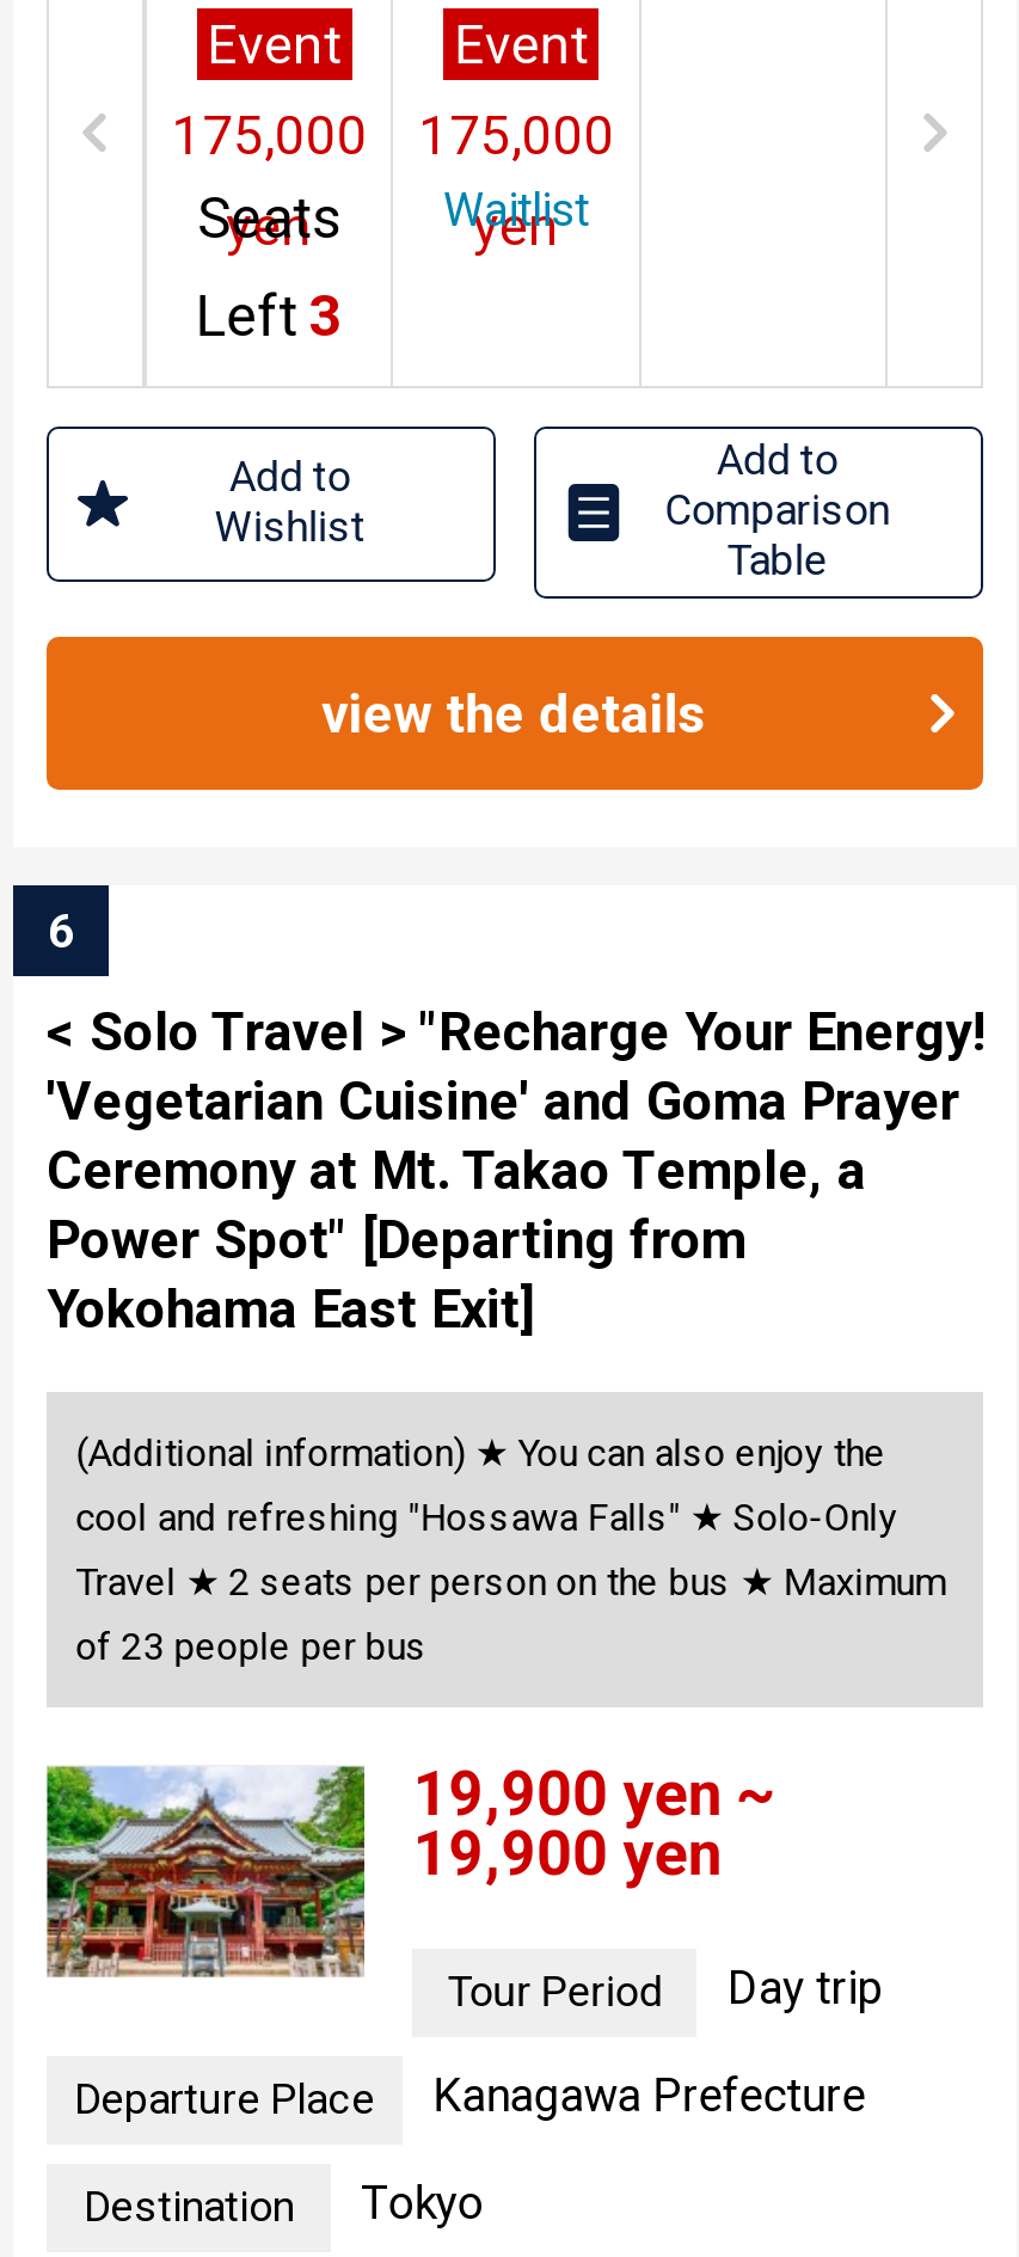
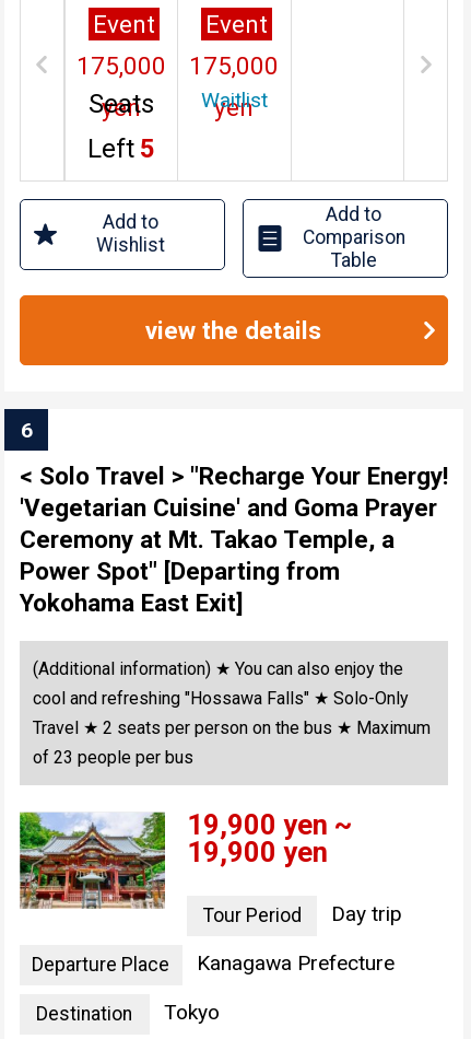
- Left 3
+ Left 5
